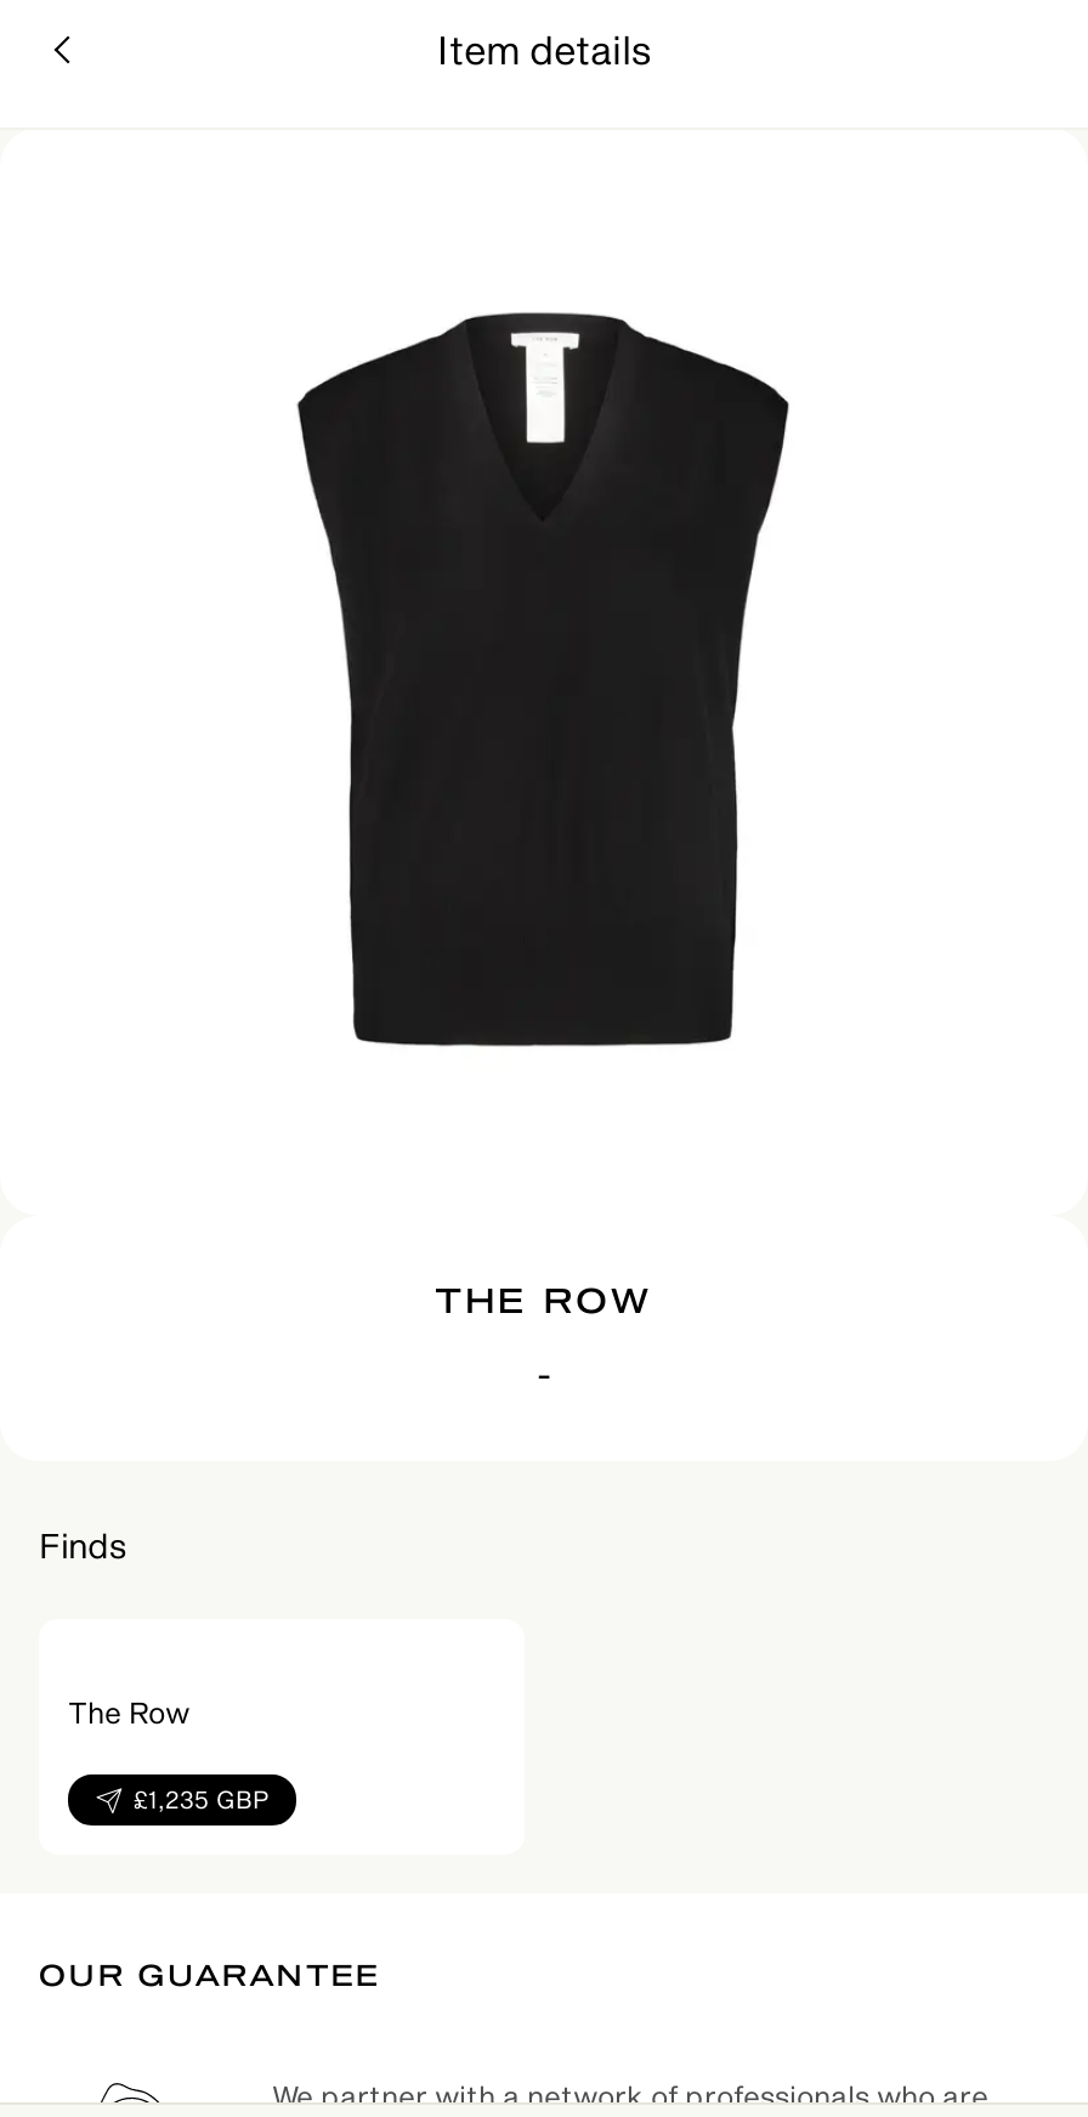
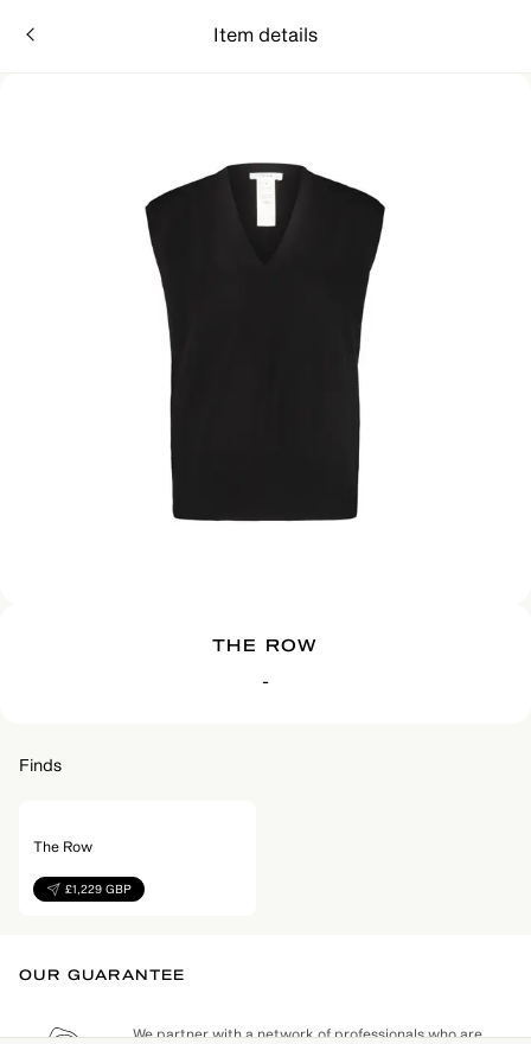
- £1,235 GBP
+ £1,229 GBP
